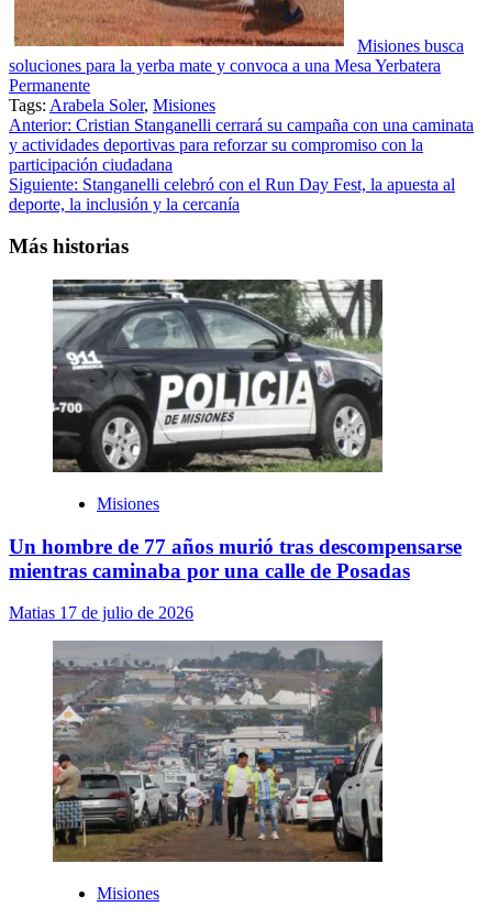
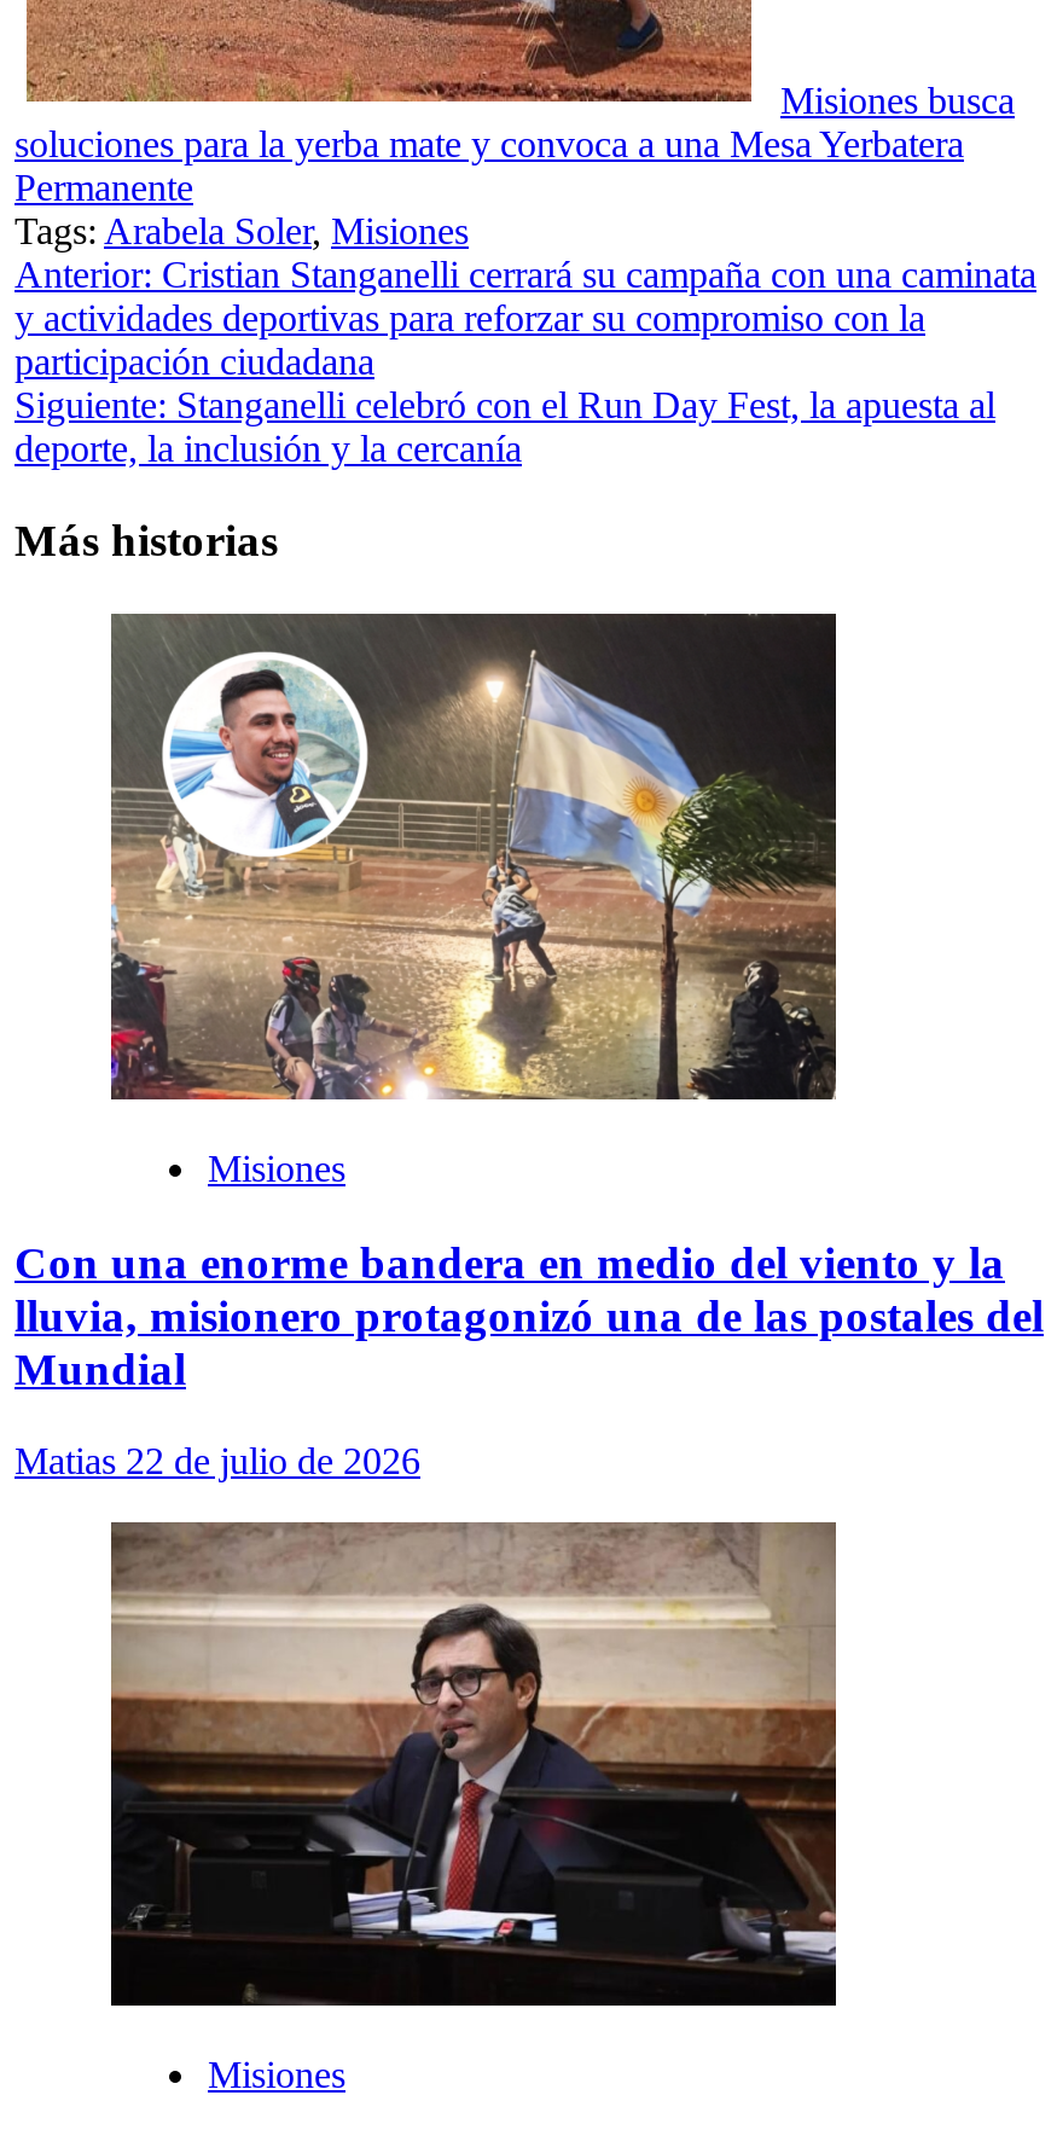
- [image]
+ [image]

- Un hombre de 77 años murió tras descompensarse
- mientras caminaba por una calle de Posadas
+ Con una enorme bandera en medio del viento y la
+ lluvia, misionero protagonizó una de las postales del
+ Mundial

- Matias 17 de julio de 2026
+ Matias 22 de julio de 2026

- [image]
+ [image]
